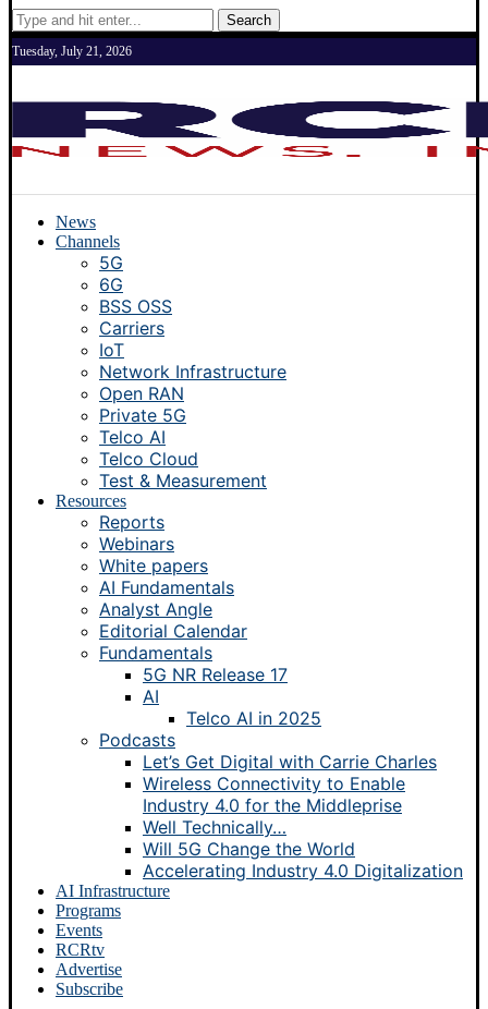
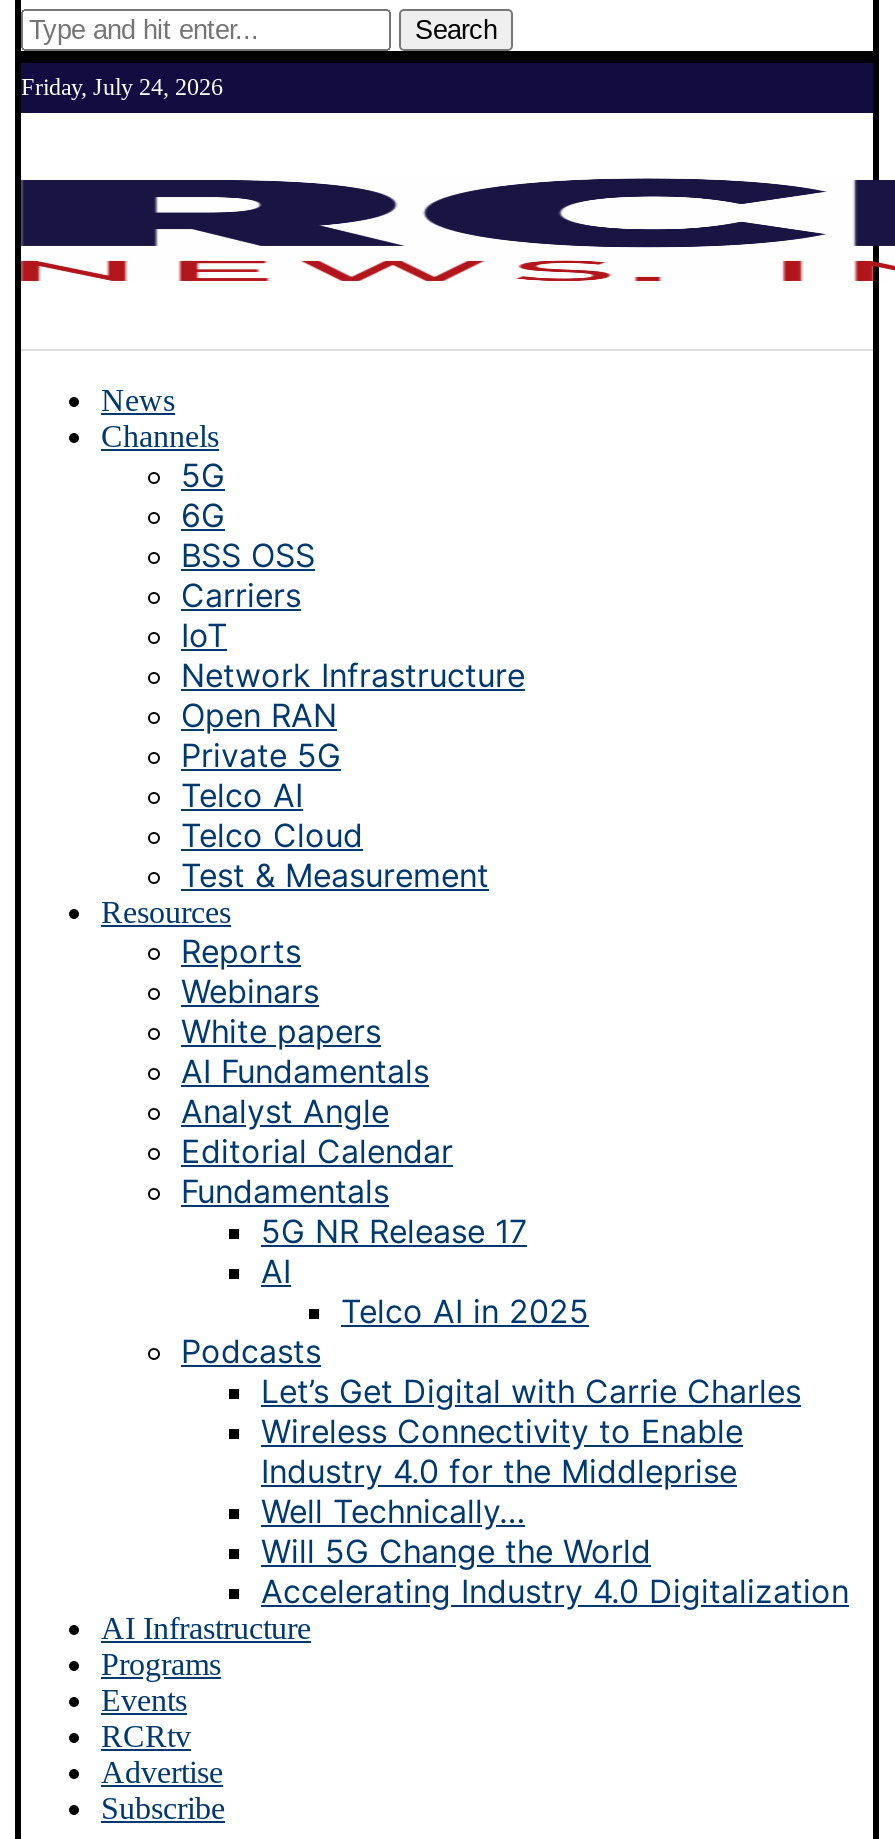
- Tuesday, July 21, 2026
+ Friday, July 24, 2026
